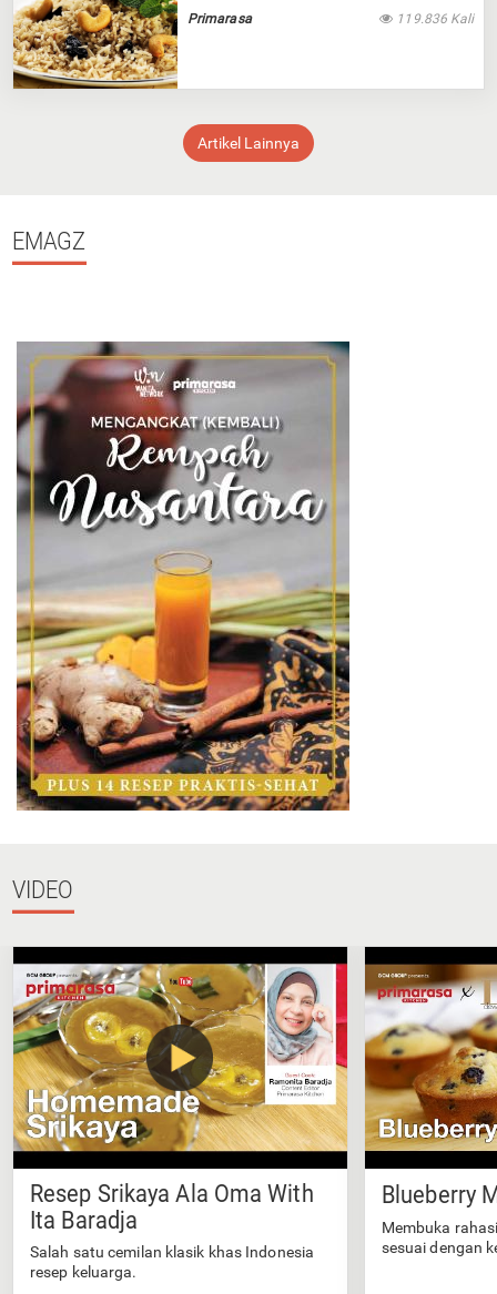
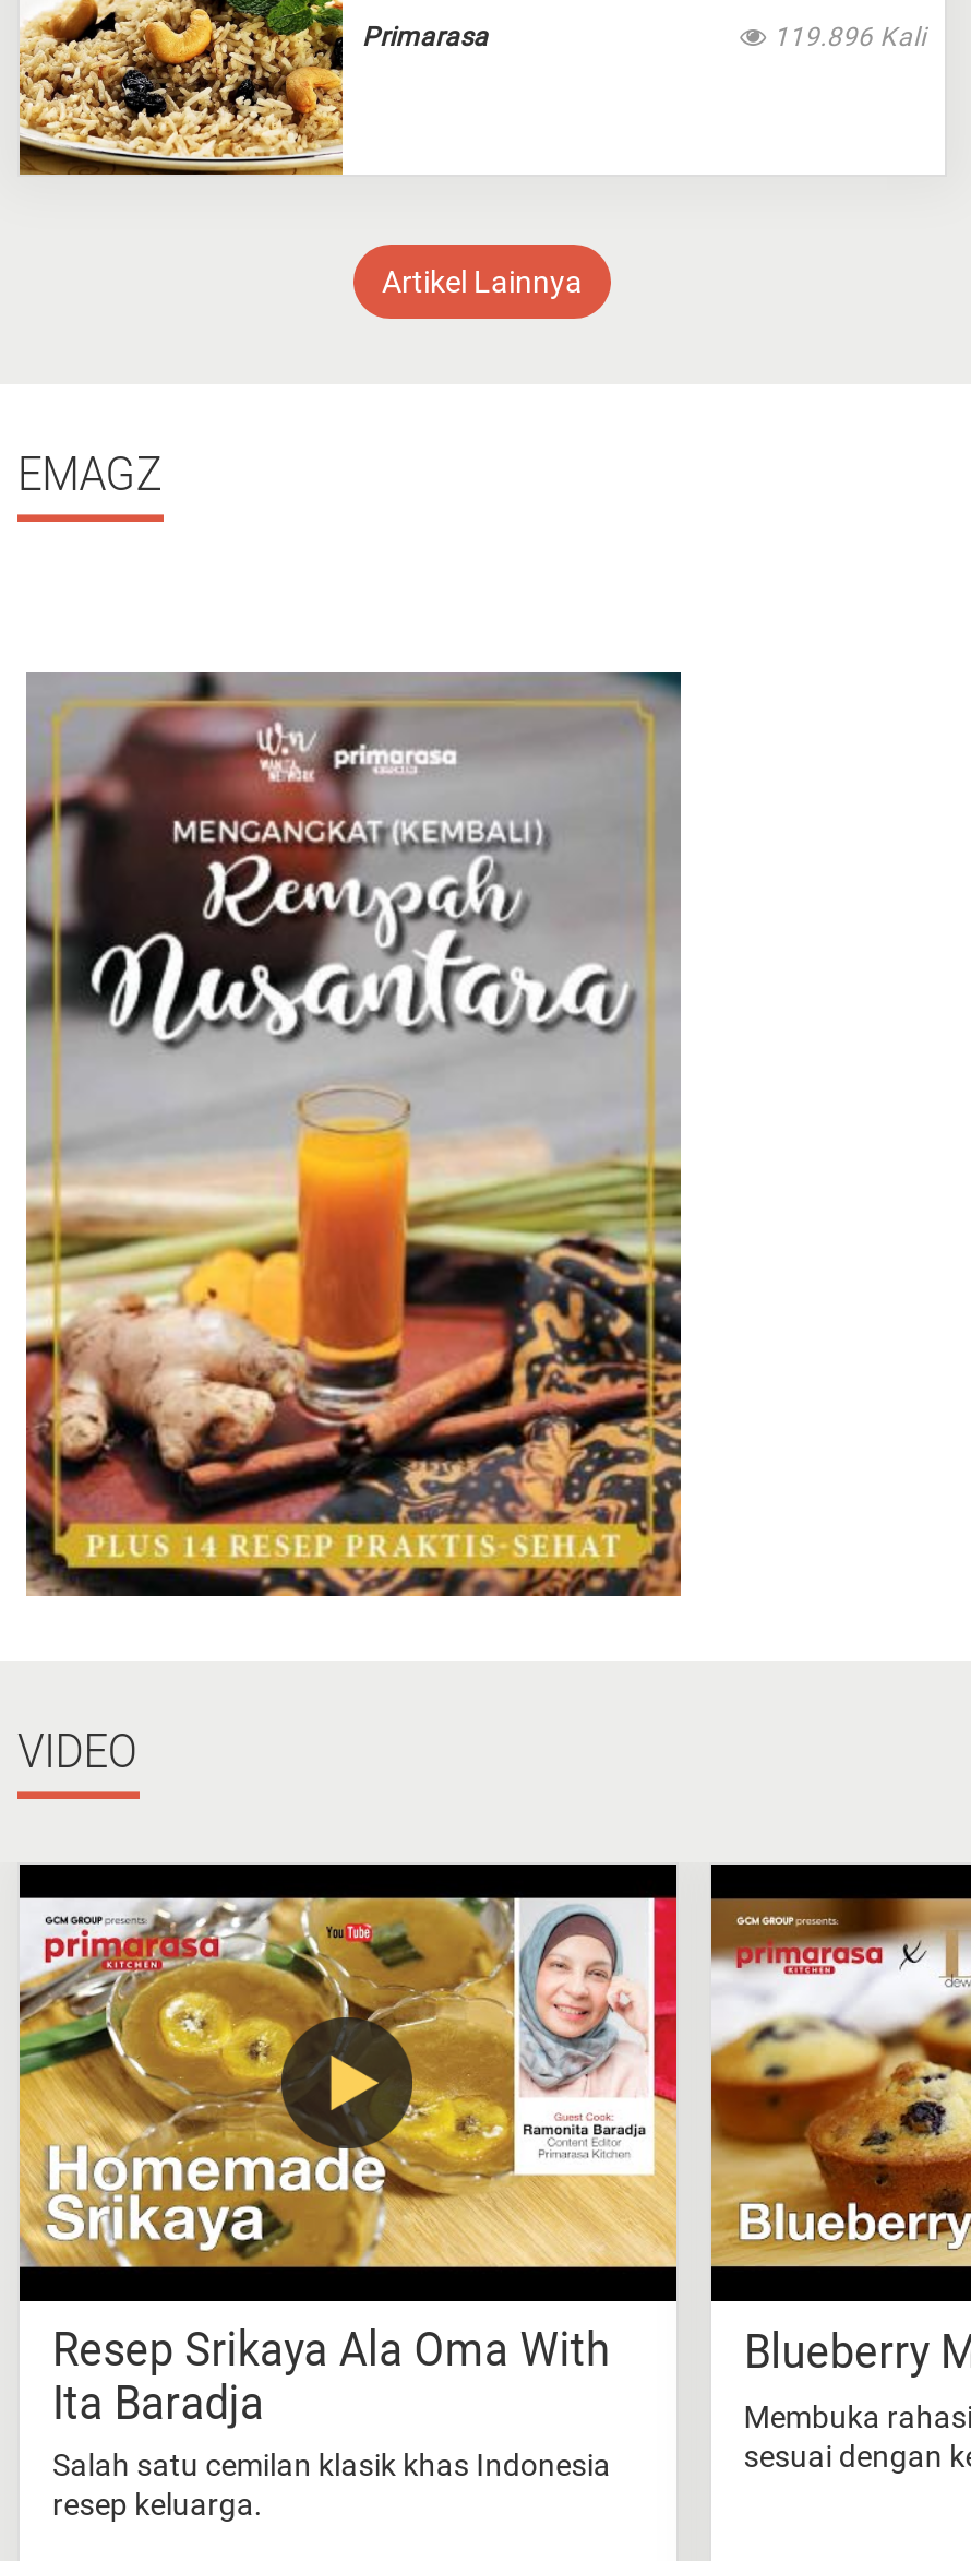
- 119.836 Kali
+ 119.896 Kali
